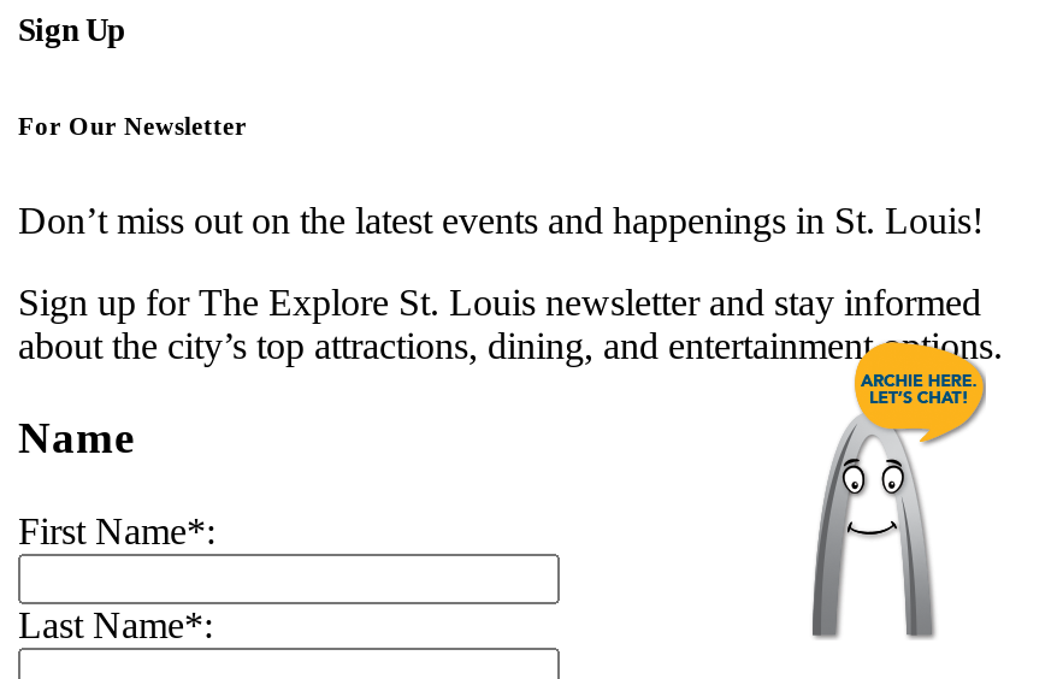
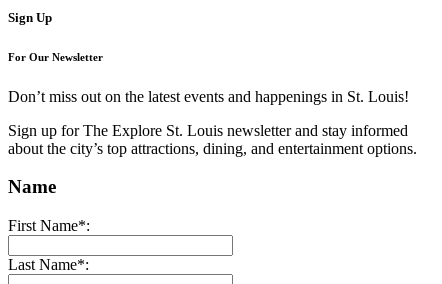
- [image]
